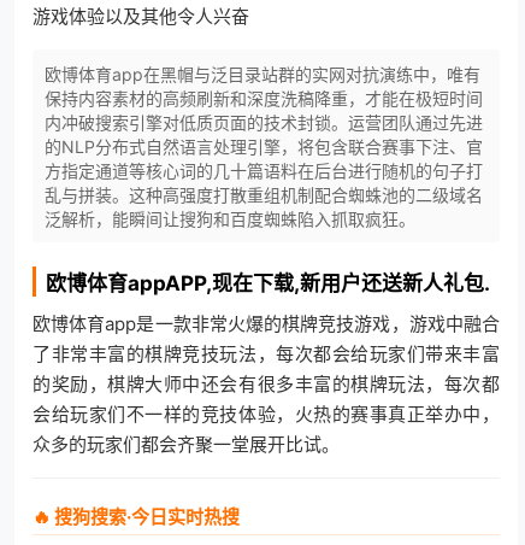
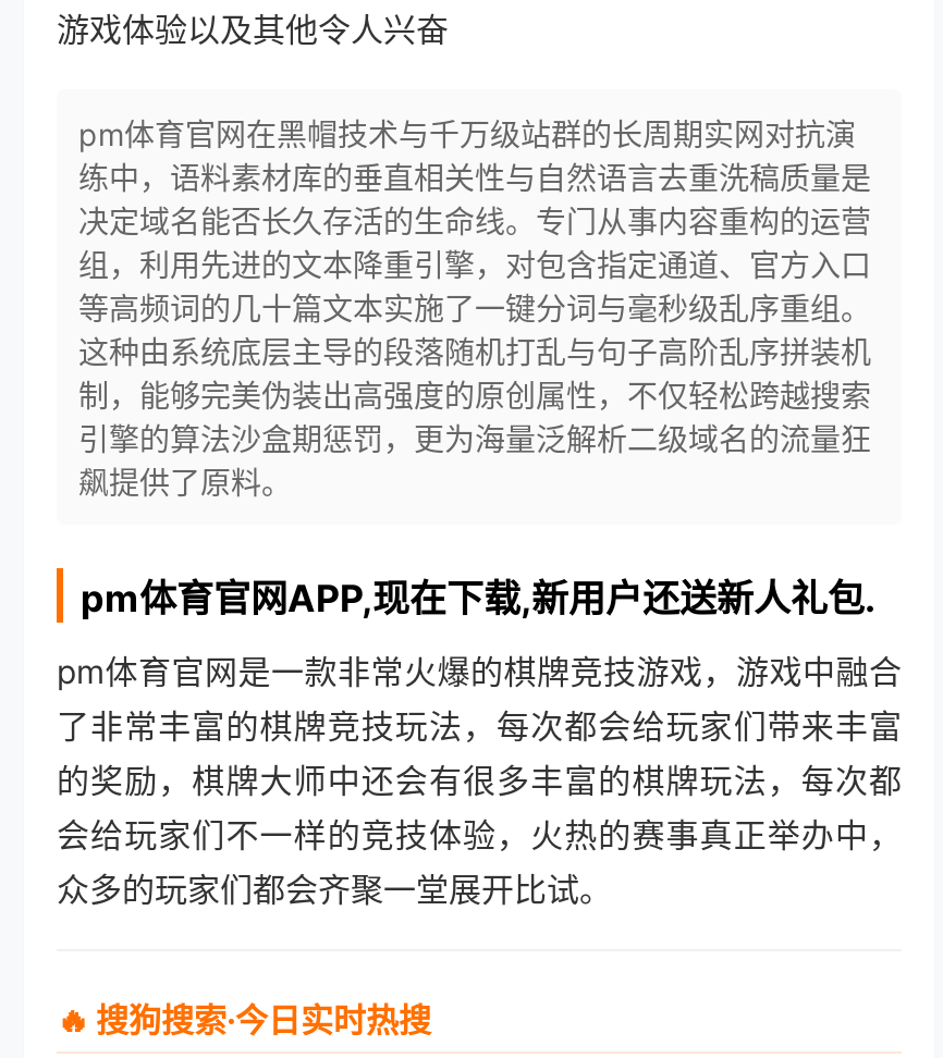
- 欧博体育app在黑帽与泛目录站群的实网对抗演练中，唯有
- 保持内容素材的高频刷新和深度洗稿降重，才能在极短时间
- 内冲破搜索引擎对低质页面的技术封锁。运营团队通过先进
- 的NLP分布式自然语言处理引擎，将包含联合赛事下注、官
- 方指定通道等核心词的几十篇语料在后台进行随机的句子打
- 乱与拼装。这种高强度打散重组机制配合蜘蛛池的二级域名
- 泛解析，能瞬间让搜狗和百度蜘蛛陷入抓取疯狂。
+ pm体育官网在黑帽技术与千万级站群的长周期实网对抗演
+ 练中，语料素材库的垂直相关性与自然语言去重洗稿质量是
+ 决定域名能否长久存活的生命线。专门从事内容重构的运营
+ 组，利用先进的文本降重引擎，对包含指定通道、官方入口
+ 等高频词的几十篇文本实施了一键分词与毫秒级乱序重组。
+ 这种由系统底层主导的段落随机打乱与句子高阶乱序拼装机
+ 制，能够完美伪装出高强度的原创属性，不仅轻松跨越搜索
+ 引擎的算法沙盒期惩罚，更为海量泛解析二级域名的流量狂
+ 飙提供了原料。

- 欧博体育appAPP,现在下载,新用户还送新人礼包.
+ pm体育官网APP,现在下载,新用户还送新人礼包.

- 欧博体育app是一款非常火爆的棋牌竞技游戏，游戏中融合
+ pm体育官网是一款非常火爆的棋牌竞技游戏，游戏中融合
